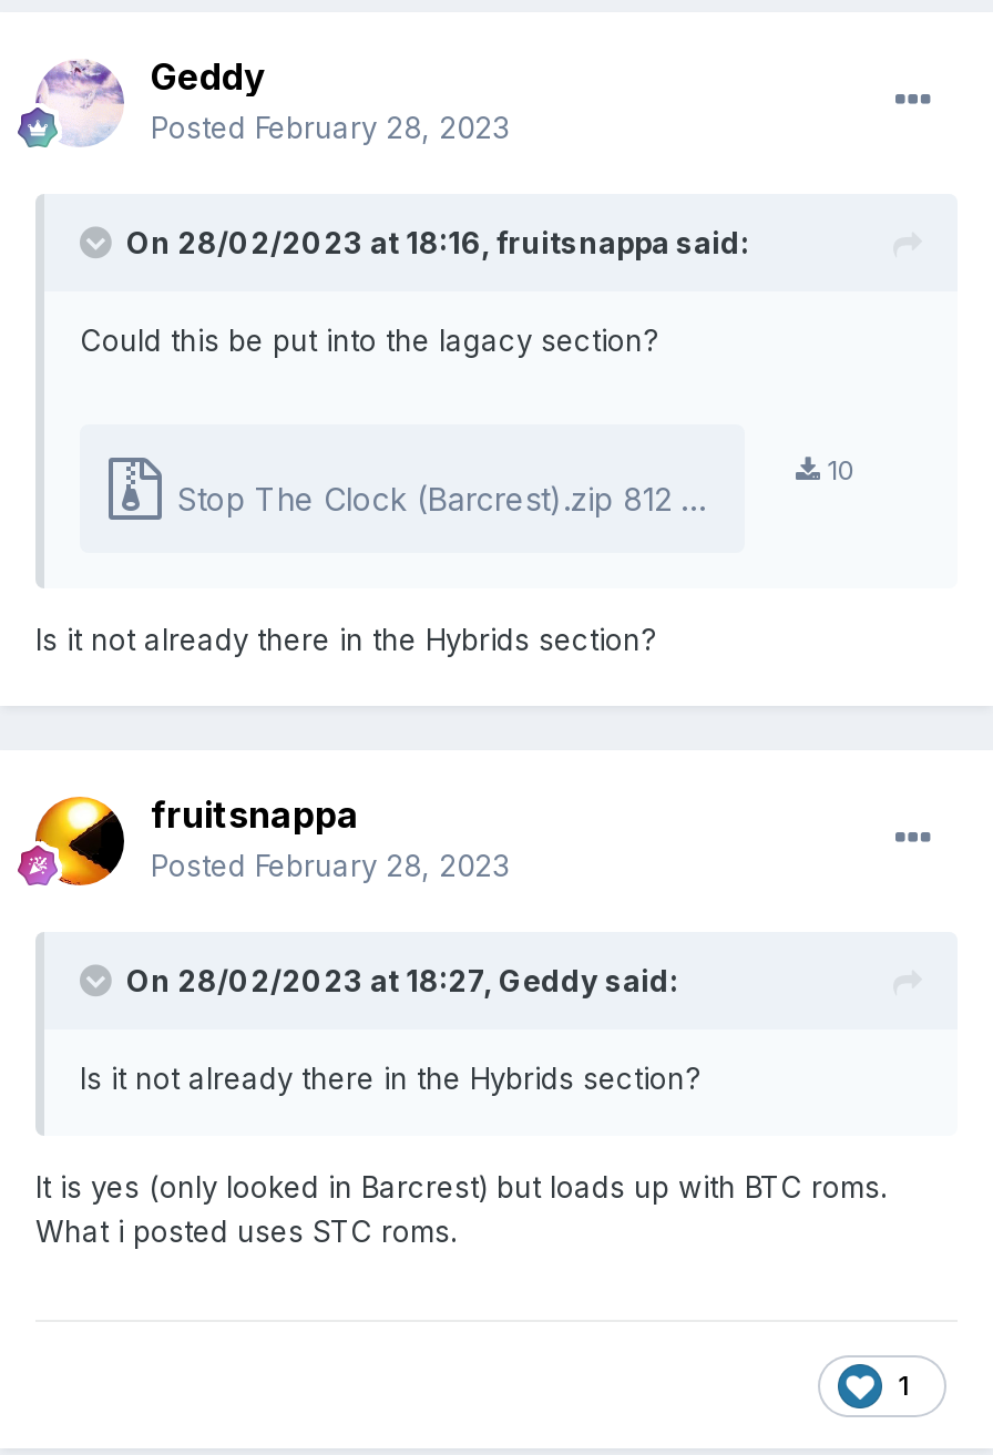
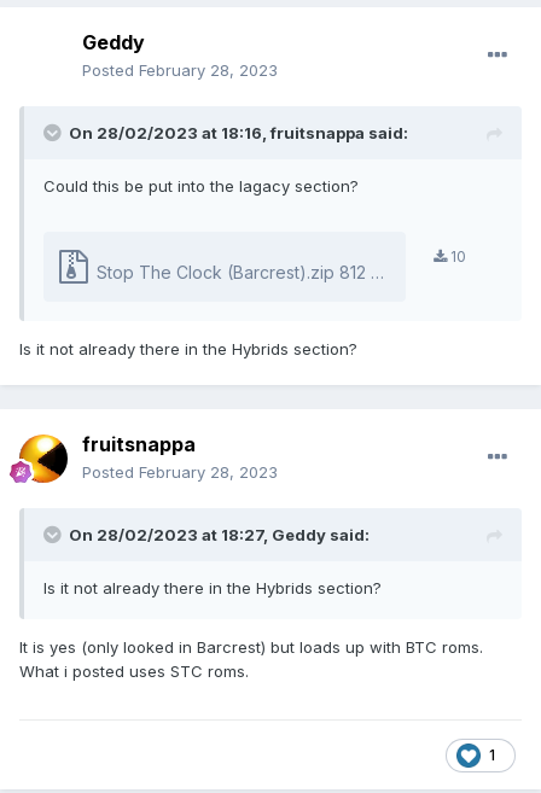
- [image]
